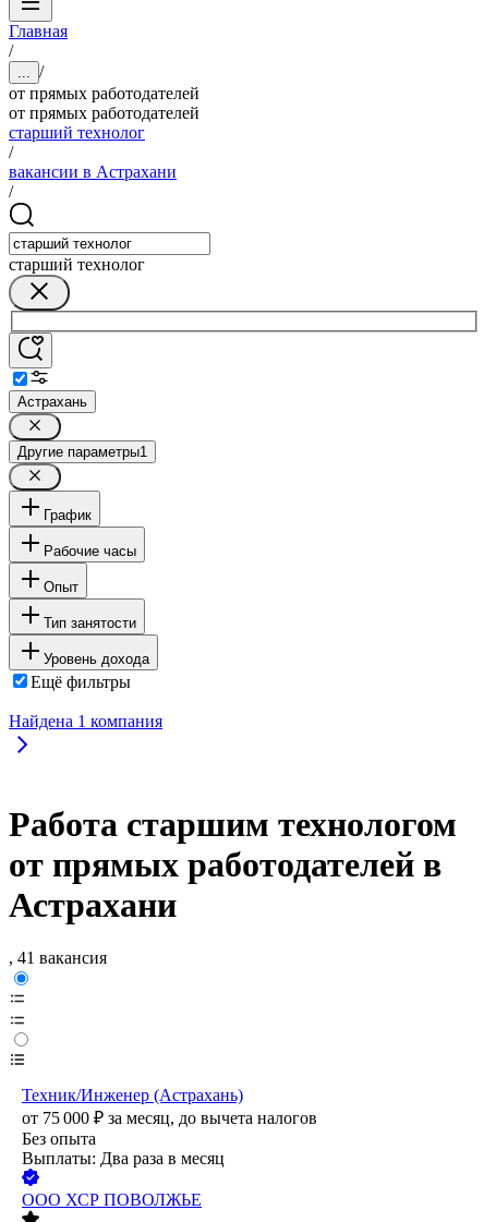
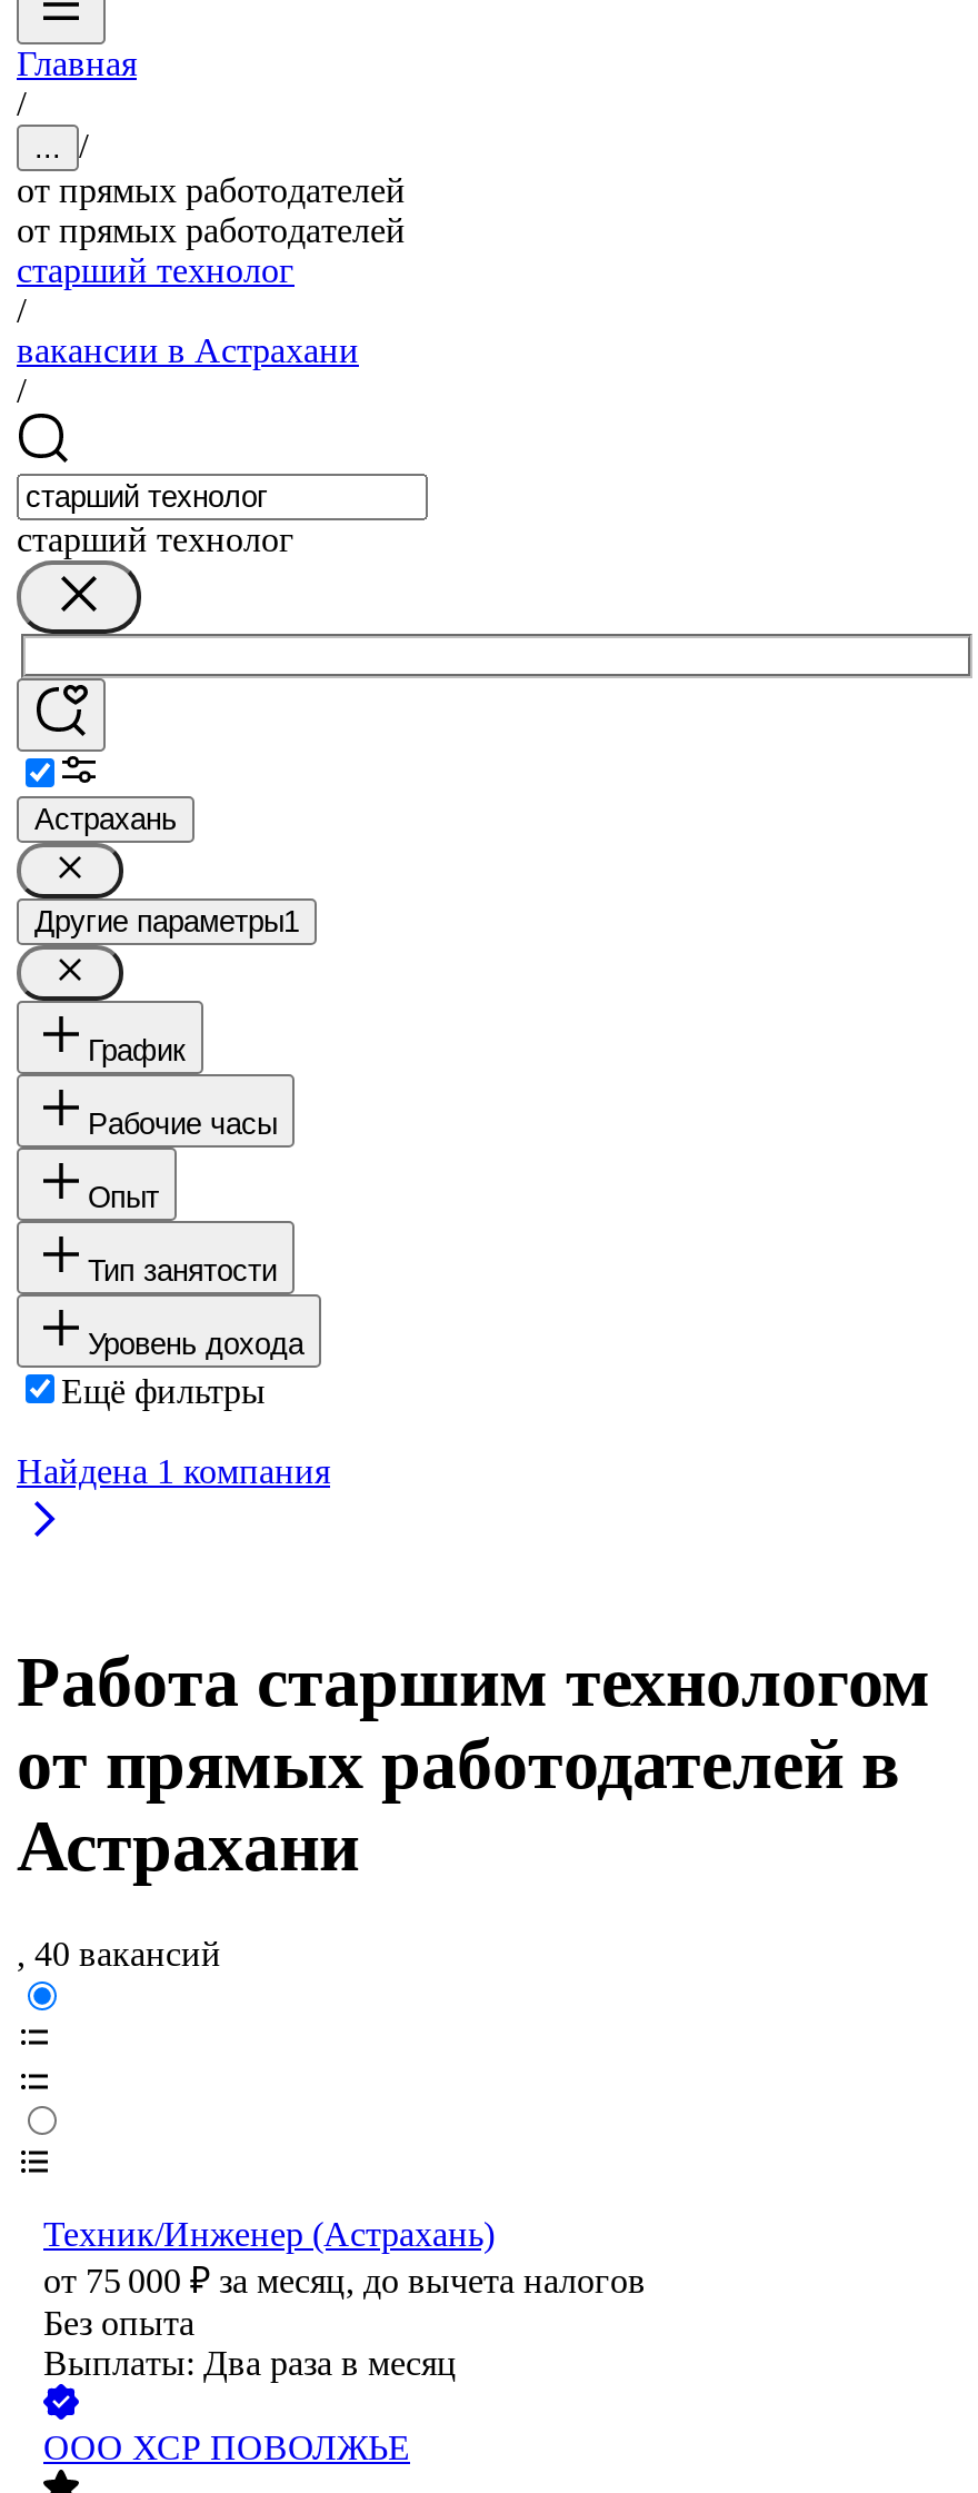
- , 41 вакансия
+ , 40 вакансий
